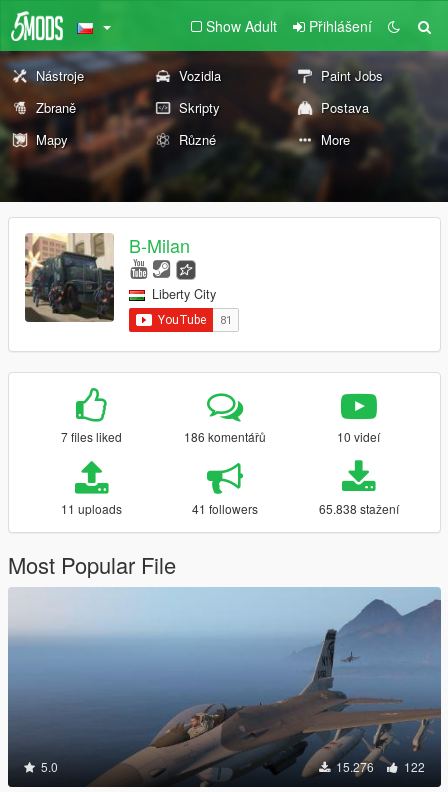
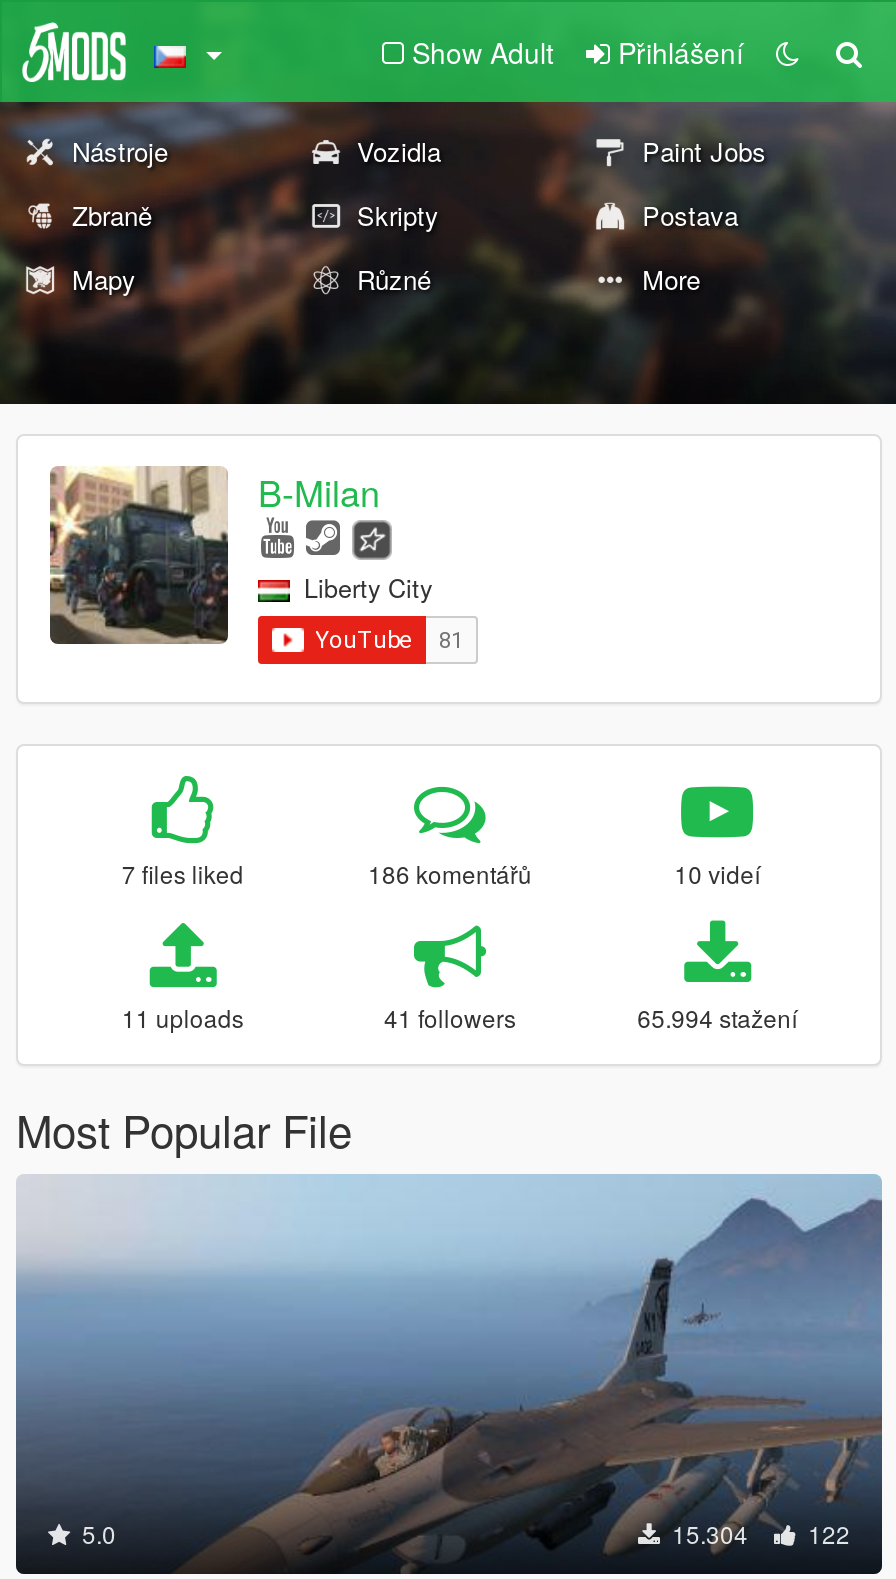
- 65.838 stažení
+ 65.994 stažení

- 15.276 122
+ 15.304 122
